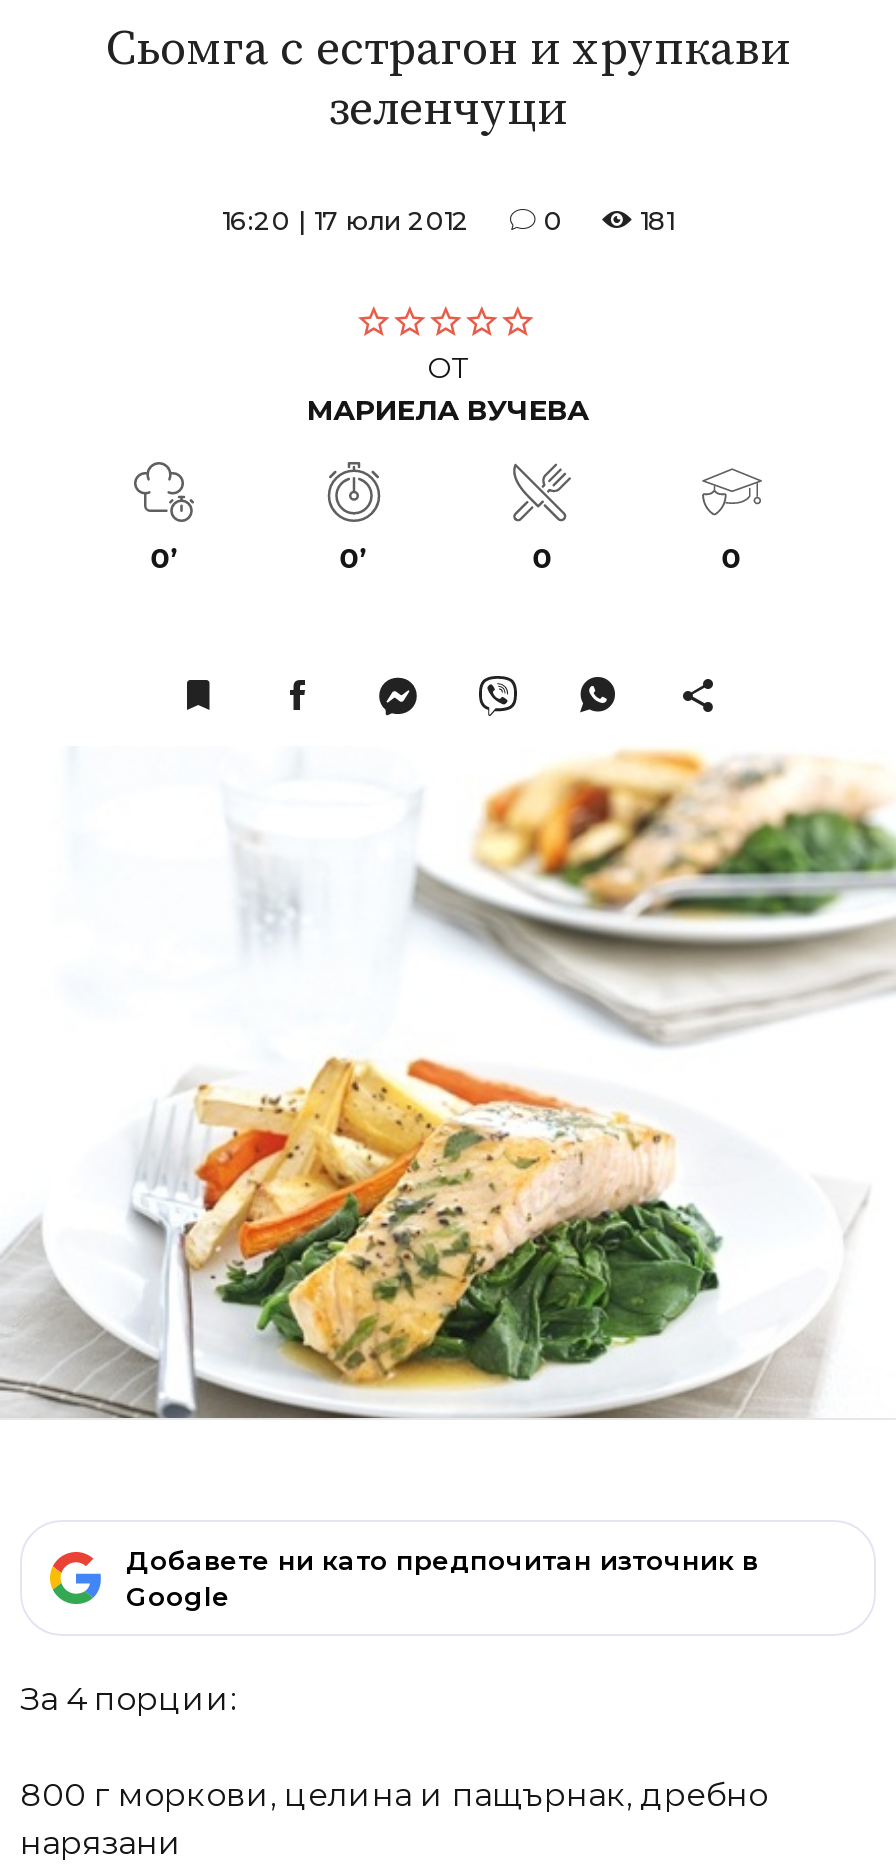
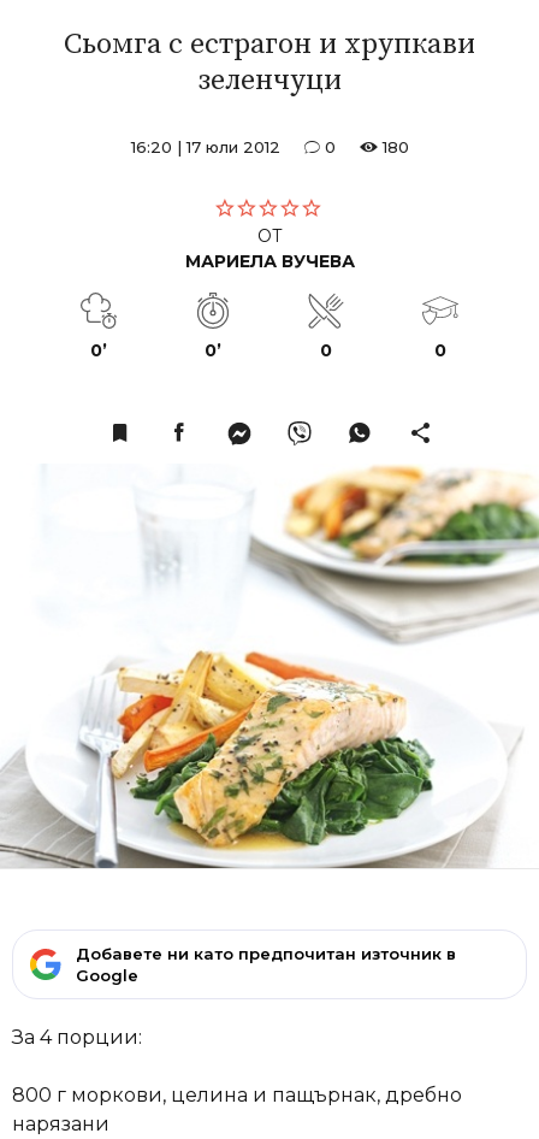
- 181
+ 180
